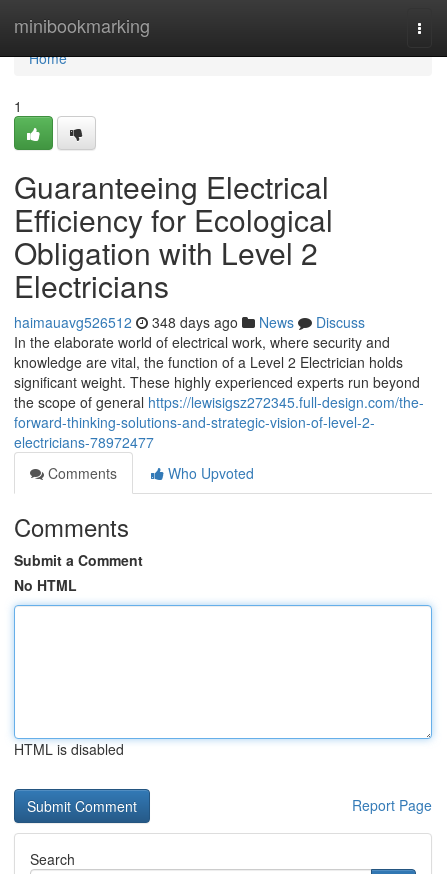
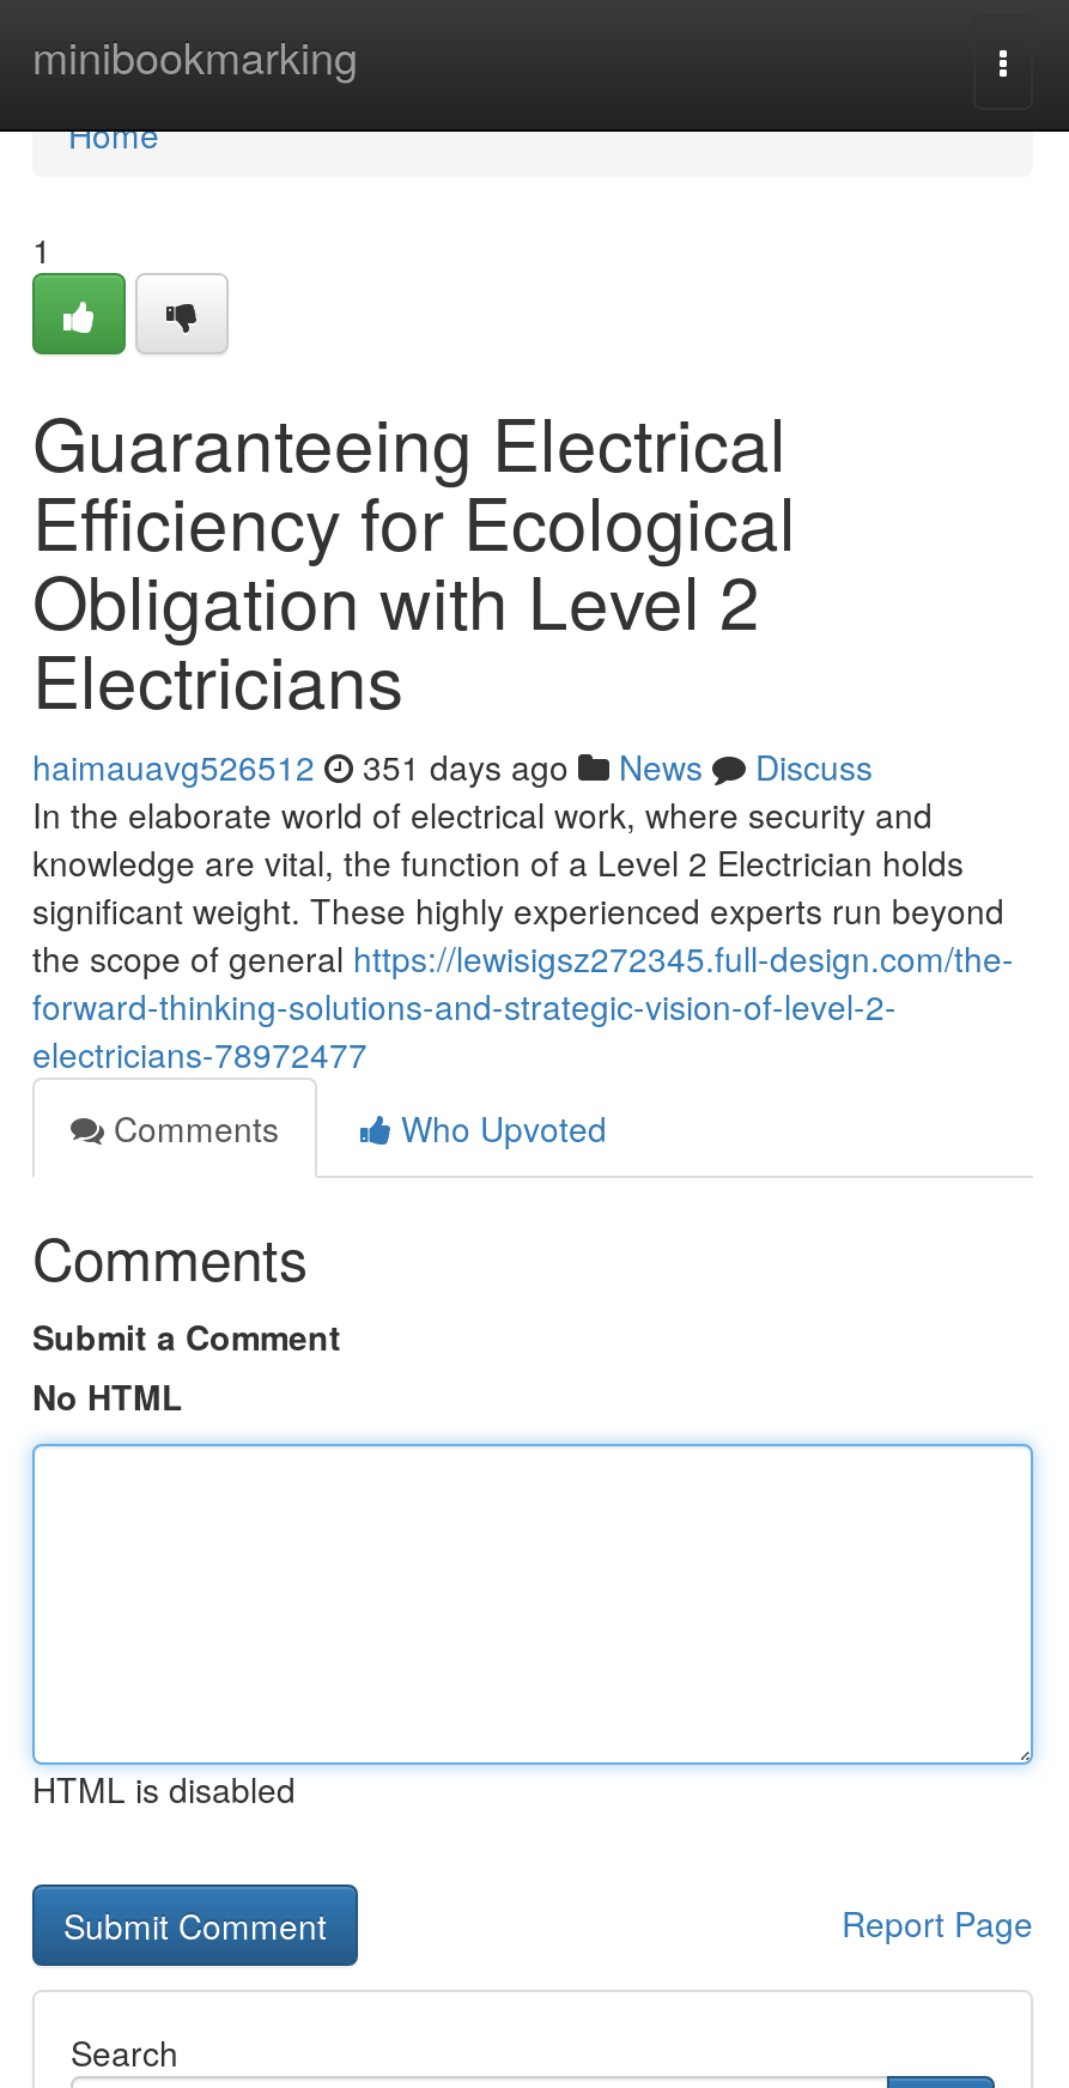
- haimauavg526512 348 days ago News Discuss
+ haimauavg526512 351 days ago News Discuss
